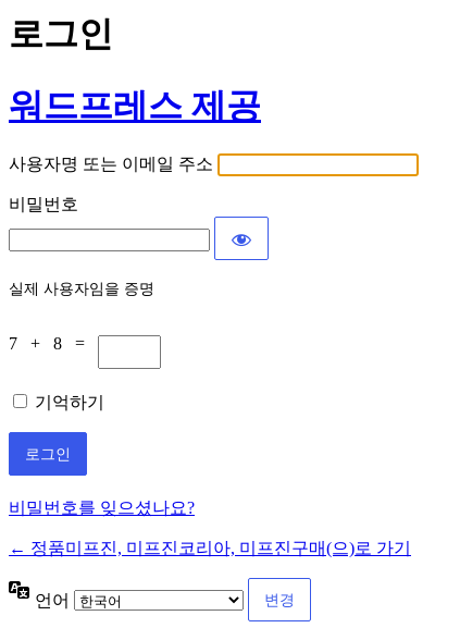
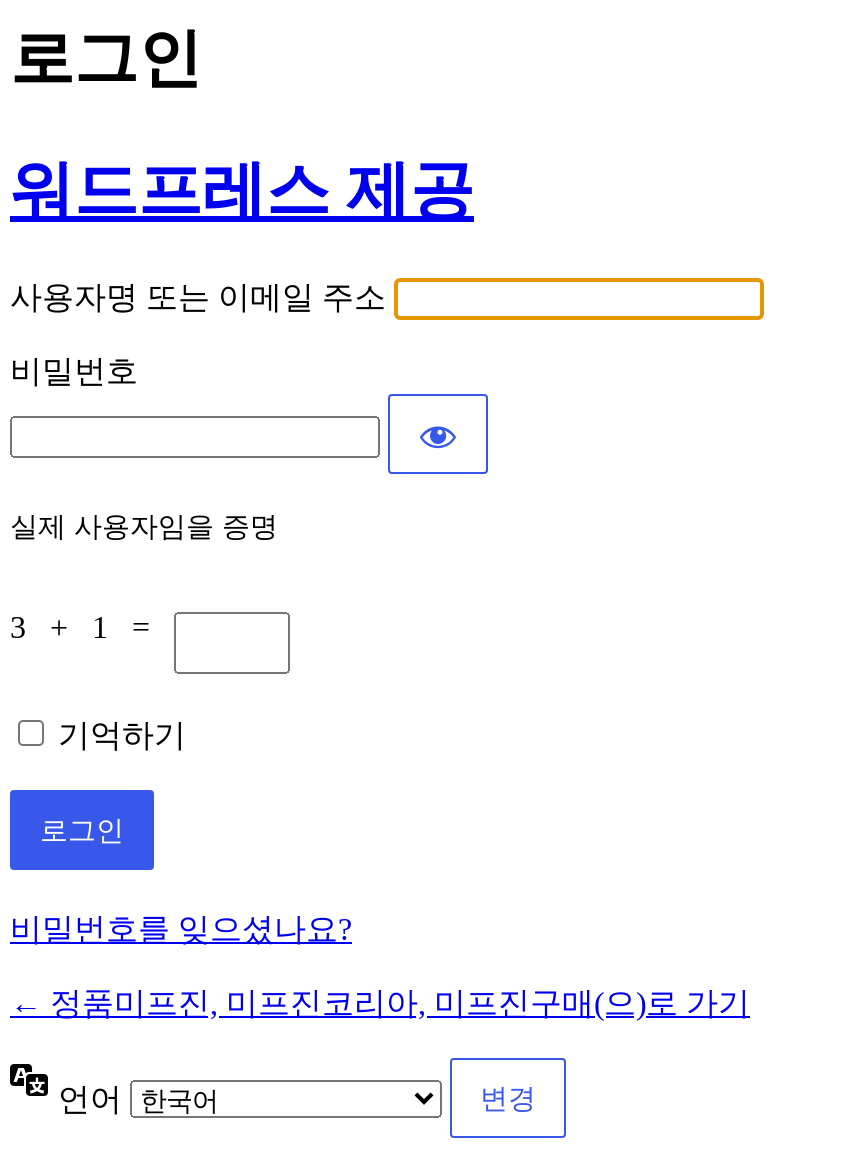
- 7 + 8 =
+ 3 + 1 =
